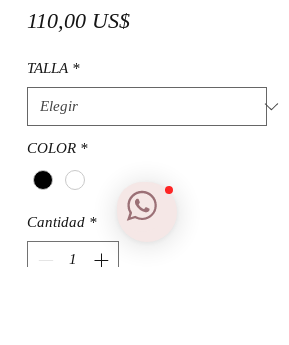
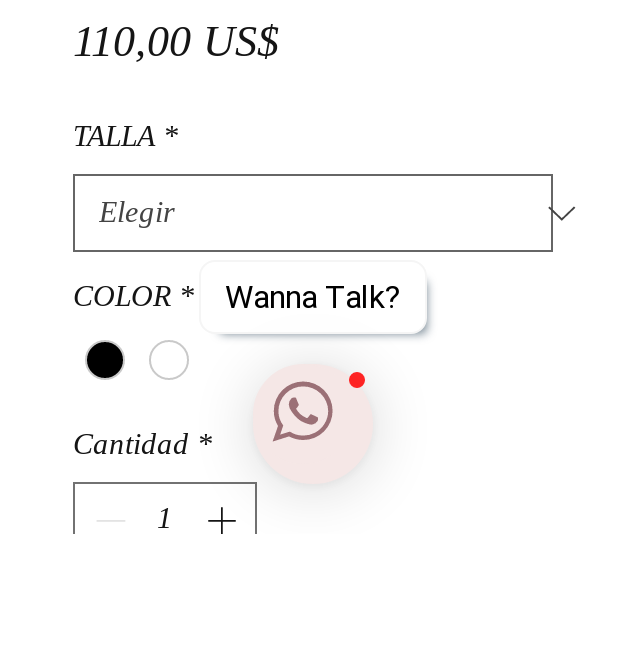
+ Wanna Talk?
